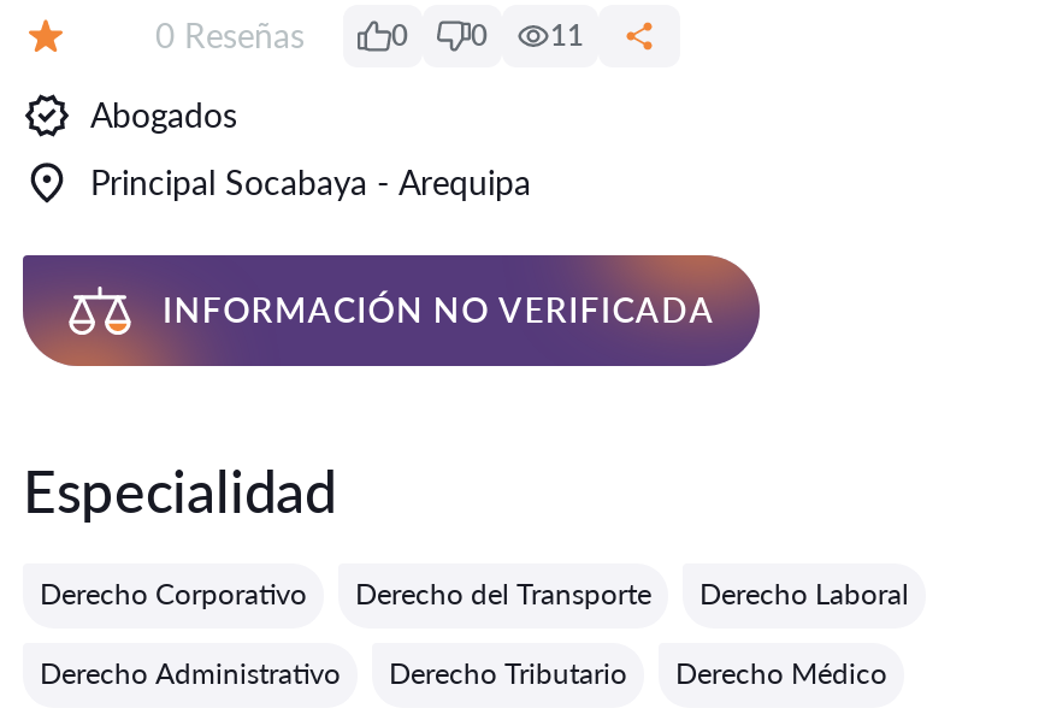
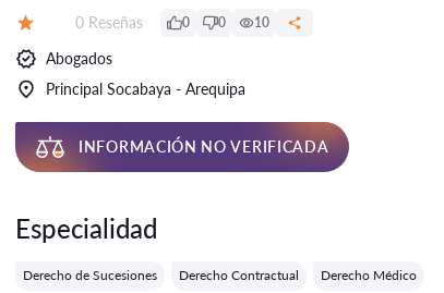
- 11
+ 10

- Derecho Corporativo
- Derecho del Transporte
- Derecho Laboral
- Derecho Administrativo
- Derecho Tributario
+ Derecho de Sucesiones
+ Derecho Contractual
